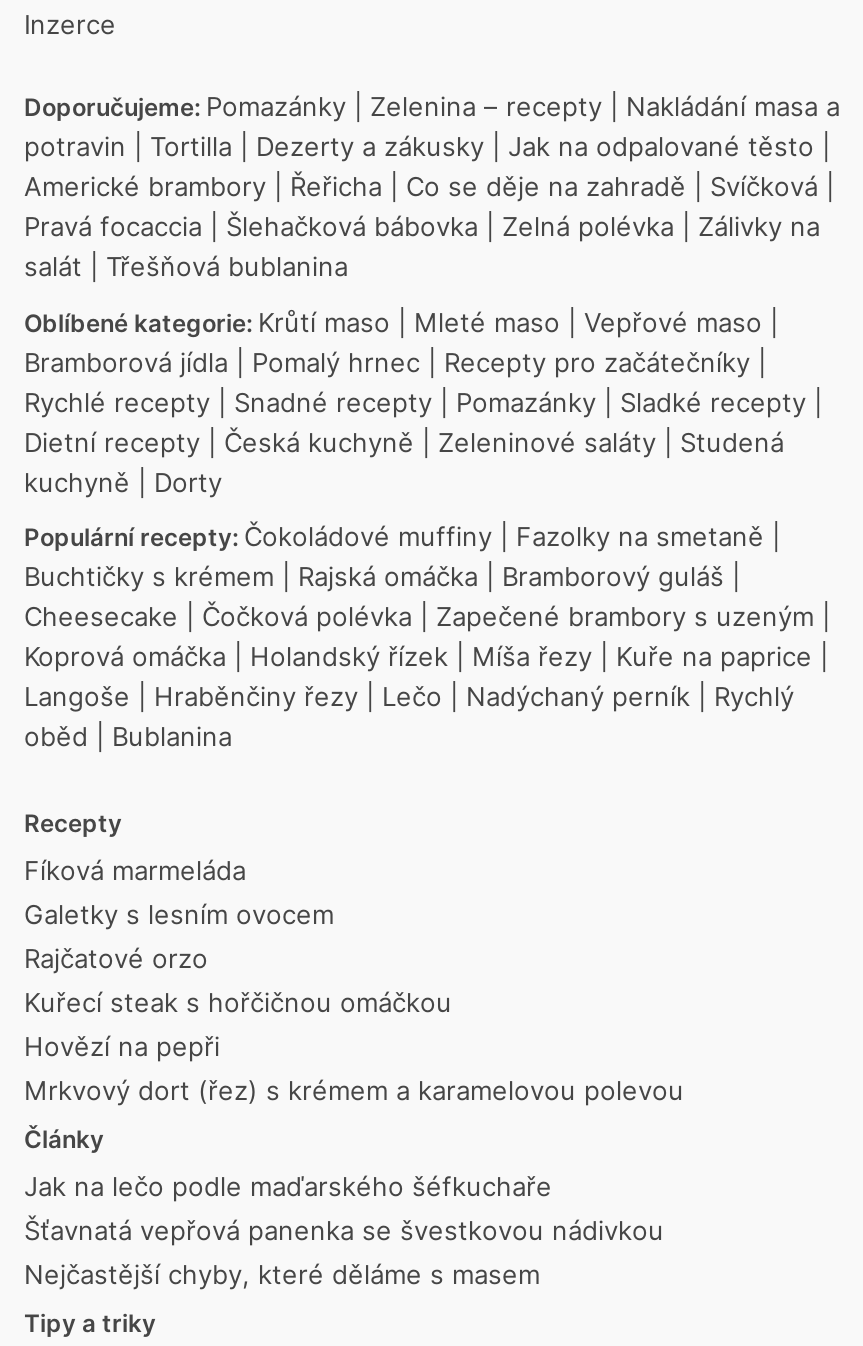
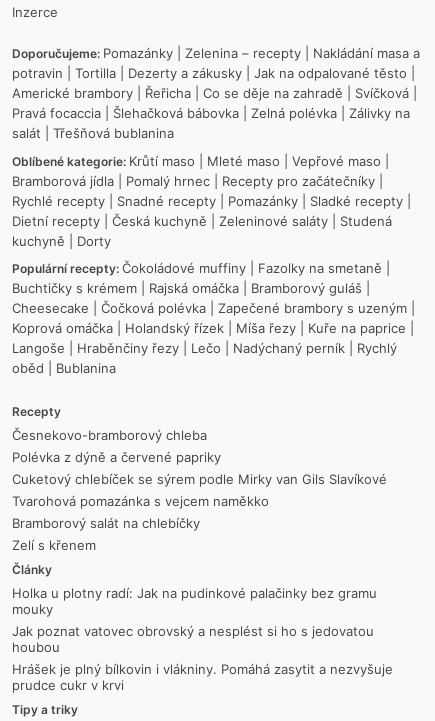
- Fíková marmeláda
- Galetky s lesním ovocem
- Rajčatové orzo
- Kuřecí steak s hořčičnou omáčkou
- Hovězí na pepři
- Mrkvový dort (řez) s krémem a karamelovou polevou
+ Česnekovo-bramborový chleba
+ Polévka z dýně a červené papriky
+ Cuketový chlebíček se sýrem podle Mirky van Gils Slavíkové
+ Tvarohová pomazánka s vejcem naměkko
+ Bramborový salát na chlebíčky
+ Zelí s křenem

- Jak na lečo podle maďarského šéfkuchaře
- Šťavnatá vepřová panenka se švestkovou nádivkou
- Nejčastější chyby, které děláme s masem
+ Holka u plotny radí: Jak na pudinkové palačinky bez gramu
+ mouky
+ Jak poznat vatovec obrovský a nesplést si ho s jedovatou
+ houbou
+ Hrášek je plný bílkovin i vlákniny. Pomáhá zasytit a nezvyšuje
+ prudce cukr v krvi
